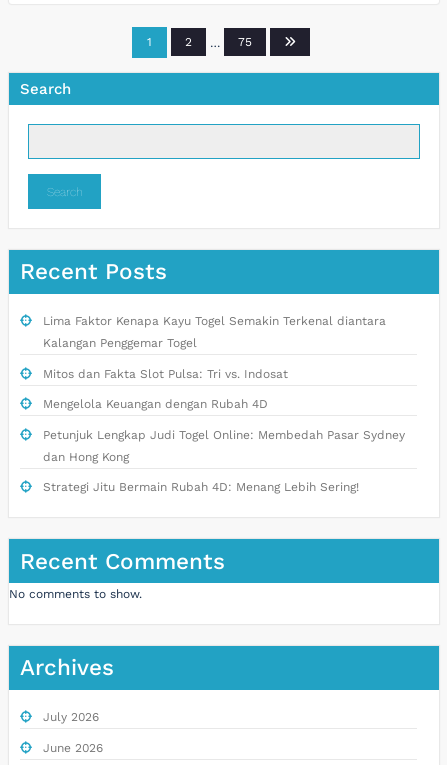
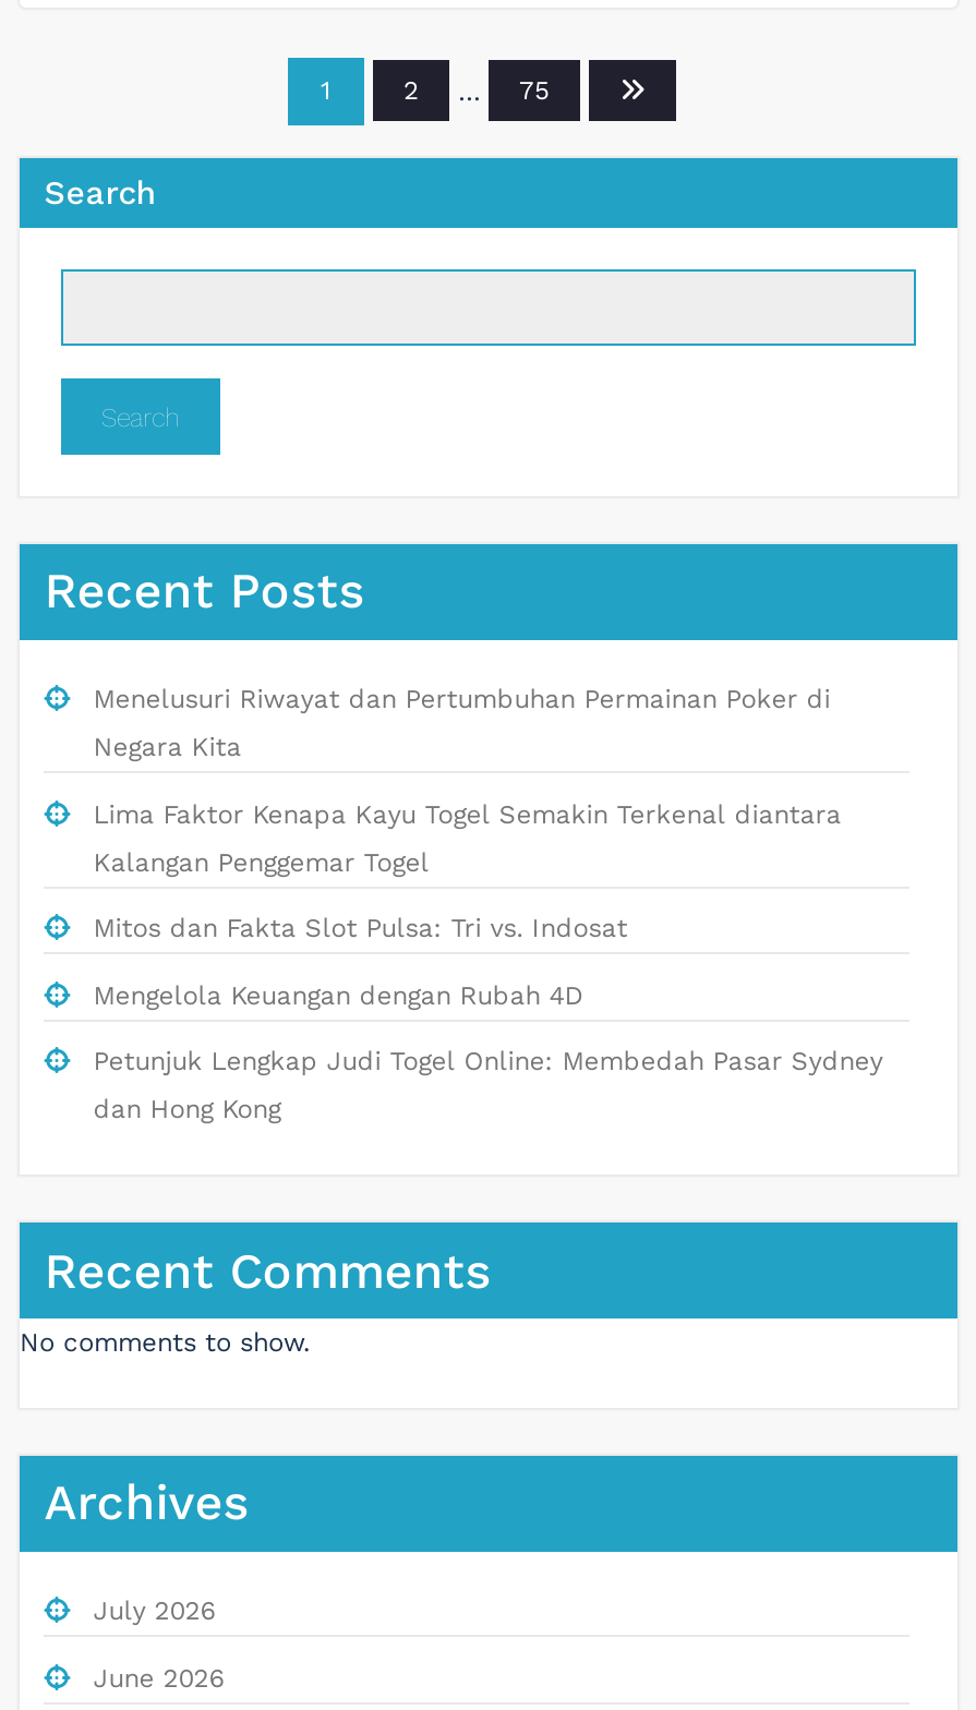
+ Menelusuri Riwayat dan Pertumbuhan Permainan Poker di
+ Negara Kita

moved down: Lima Faktor Kenapa Kayu Togel Semakin Terkenal diantara | Kalangan Penggemar Togel | Mitos dan Fakta Slot Pulsa: Tri vs. Indosat | Mengelola Keuangan dengan Rubah 4D | Petunjuk Lengkap Judi Togel Online: Membedah Pasar Sydney | dan Hong Kong

- Strategi Jitu Bermain Rubah 4D: Menang Lebih Sering!
